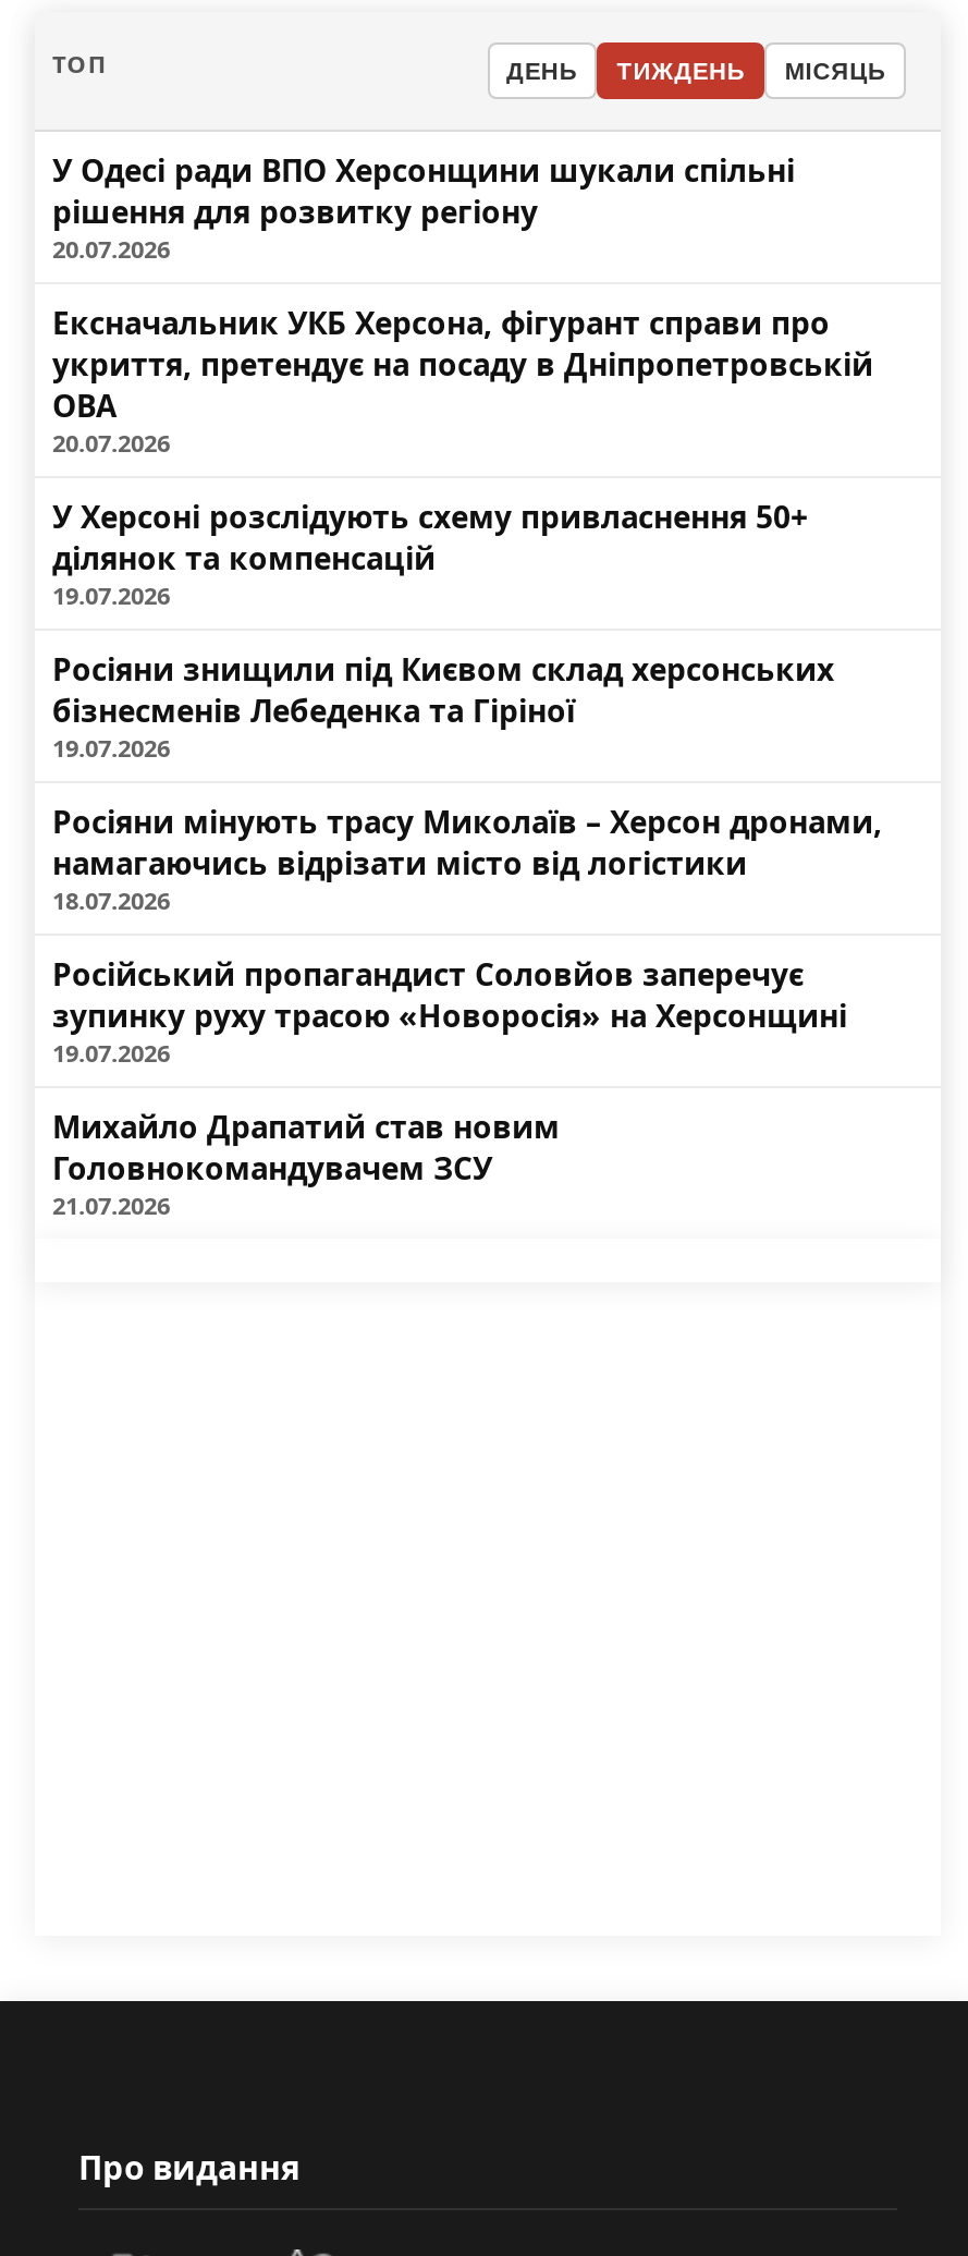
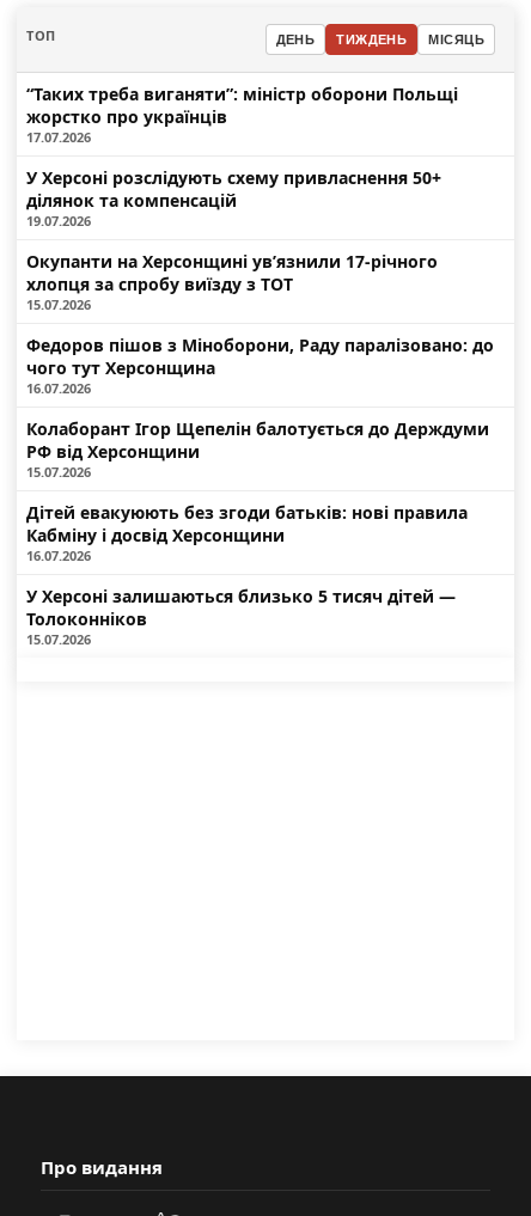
- У Одесі ради ВПО Херсонщини шукали спільні
- рішення для розвитку регіону
- 20.07.2026
- Ексначальник УКБ Херсона, фігурант справи про
- укриття, претендує на посаду в Дніпропетровській
- ОВА
- 20.07.2026
+ “Таких треба виганяти”: міністр оборони Польщі
+ жорстко про українців
+ 17.07.2026

moved up: У Херсоні розслідують схему привласнення 50+ | ділянок та компенсацій | 19.07.2026

- Росіяни знищили під Києвом склад херсонських
- бізнесменів Лебеденка та Гіріної
- 19.07.2026
- Росіяни мінують трасу Миколаїв – Херсон дронами,
- намагаючись відрізати місто від логістики
- 18.07.2026
- Російський пропагандист Соловйов заперечує
- зупинку руху трасою «Новоросія» на Херсонщині
- 19.07.2026
- Михайло Драпатий став новим
- Головнокомандувачем ЗСУ
- 21.07.2026
+ Окупанти на Херсонщині ув’язнили 17-річного
+ хлопця за спробу виїзду з ТОТ
+ 15.07.2026
+ Федоров пішов з Міноборони, Раду паралізовано: до
+ чого тут Херсонщина
+ 16.07.2026
+ Колаборант Ігор Щепелін балотується до Держдуми
+ РФ від Херсонщини
+ 15.07.2026
+ Дітей евакуюють без згоди батьків: нові правила
+ Кабміну і досвід Херсонщини
+ 16.07.2026
+ У Херсоні залишаються близько 5 тисяч дітей —
+ Толоконніков
+ 15.07.2026
